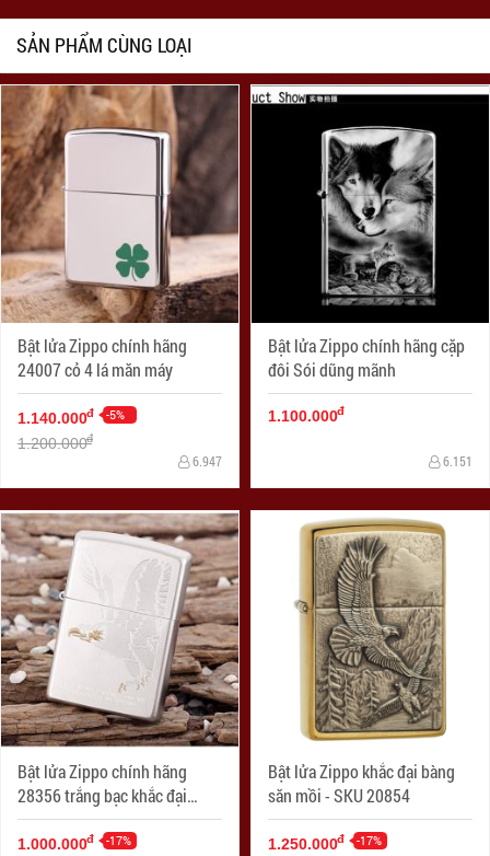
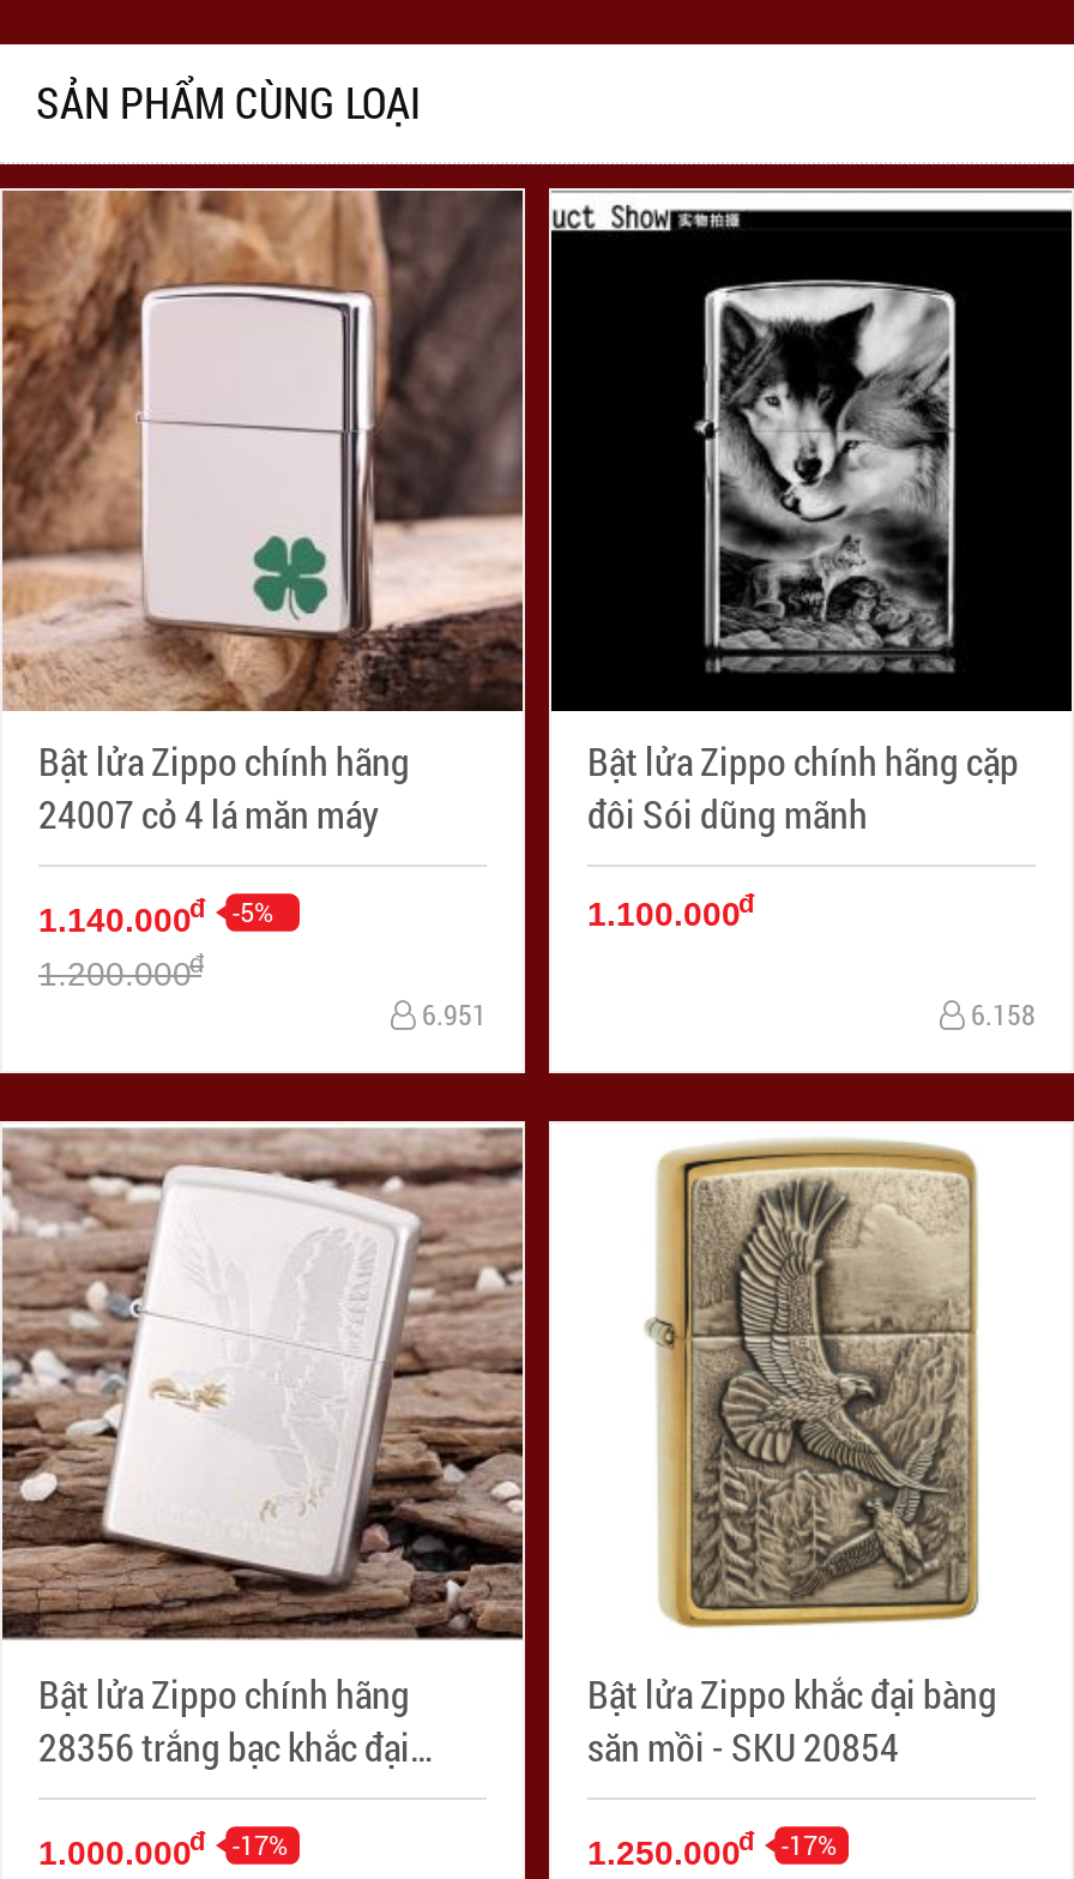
- 6.947
+ 6.951

- 6.151
+ 6.158
